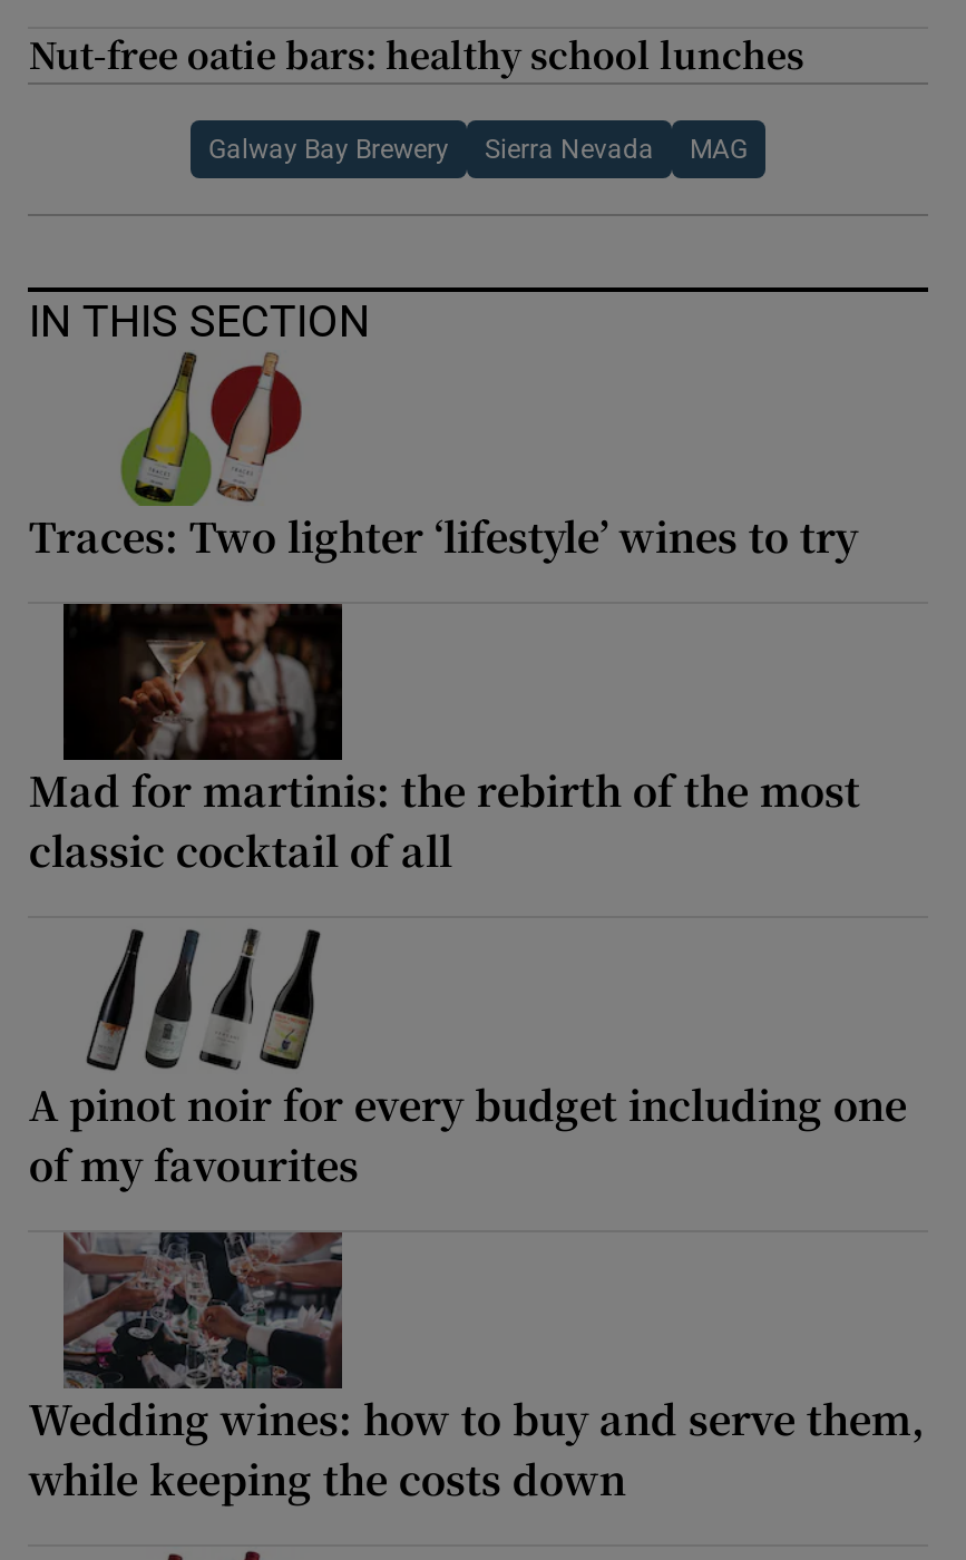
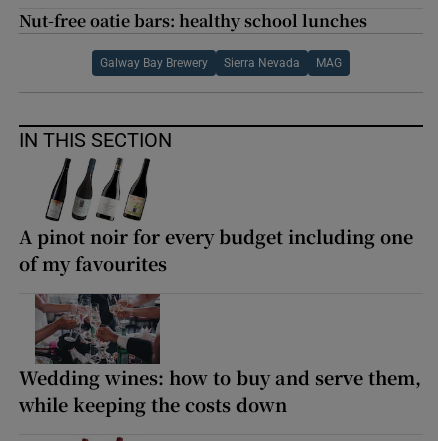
- [image]
- Traces: Two lighter ‘lifestyle’ wines to try

- [image]
- Mad for martinis: the rebirth of the most
- classic cocktail of all
